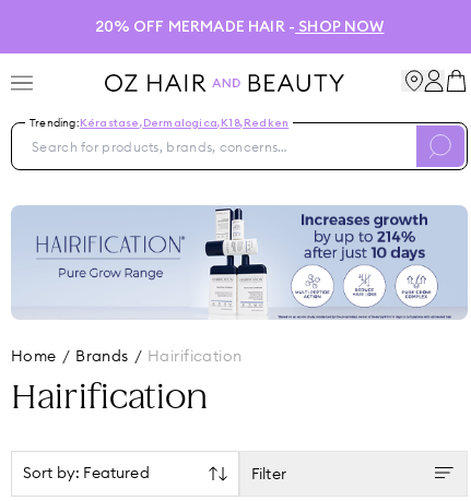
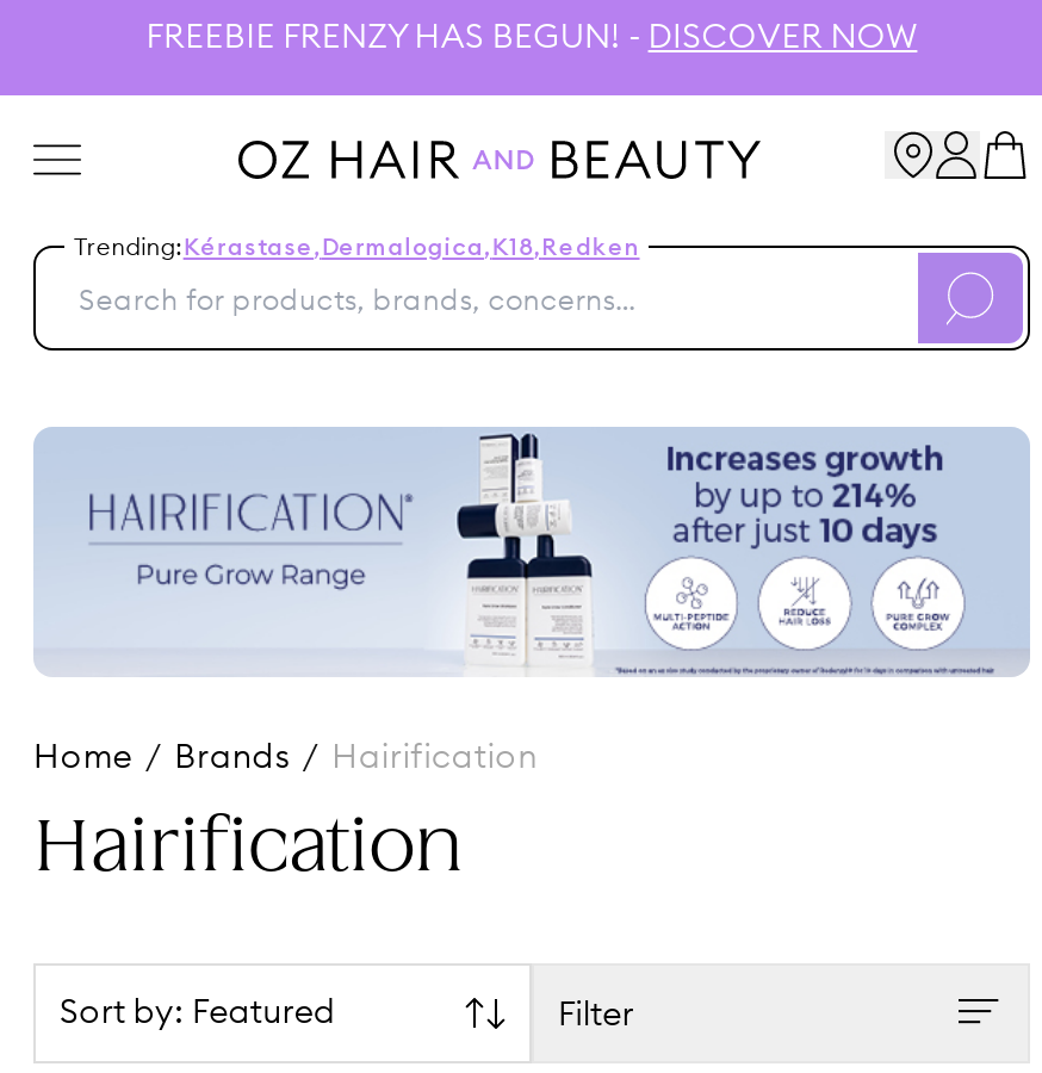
- 20% OFF MERMADE HAIR - SHOP NOW
+ FREEBIE FRENZY HAS BEGUN! - DISCOVER NOW
